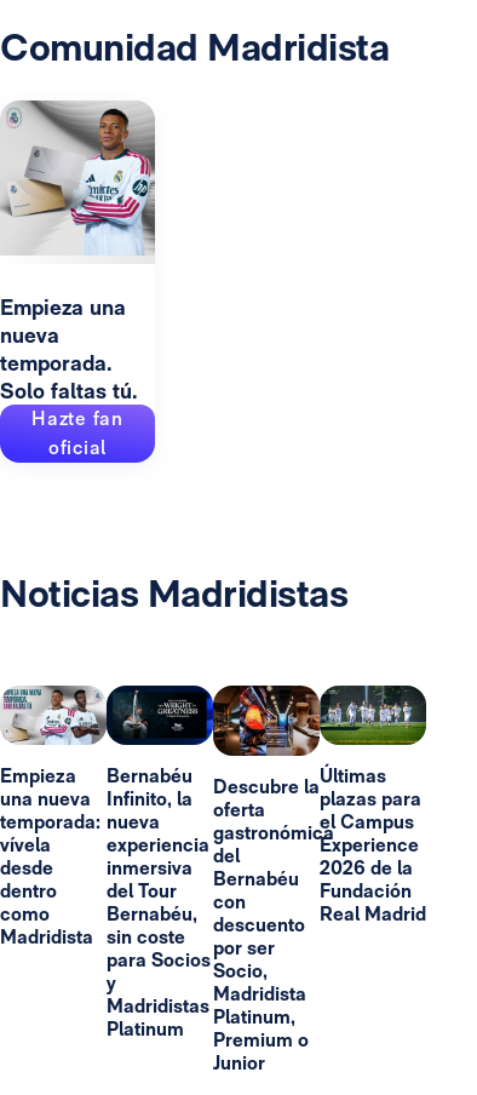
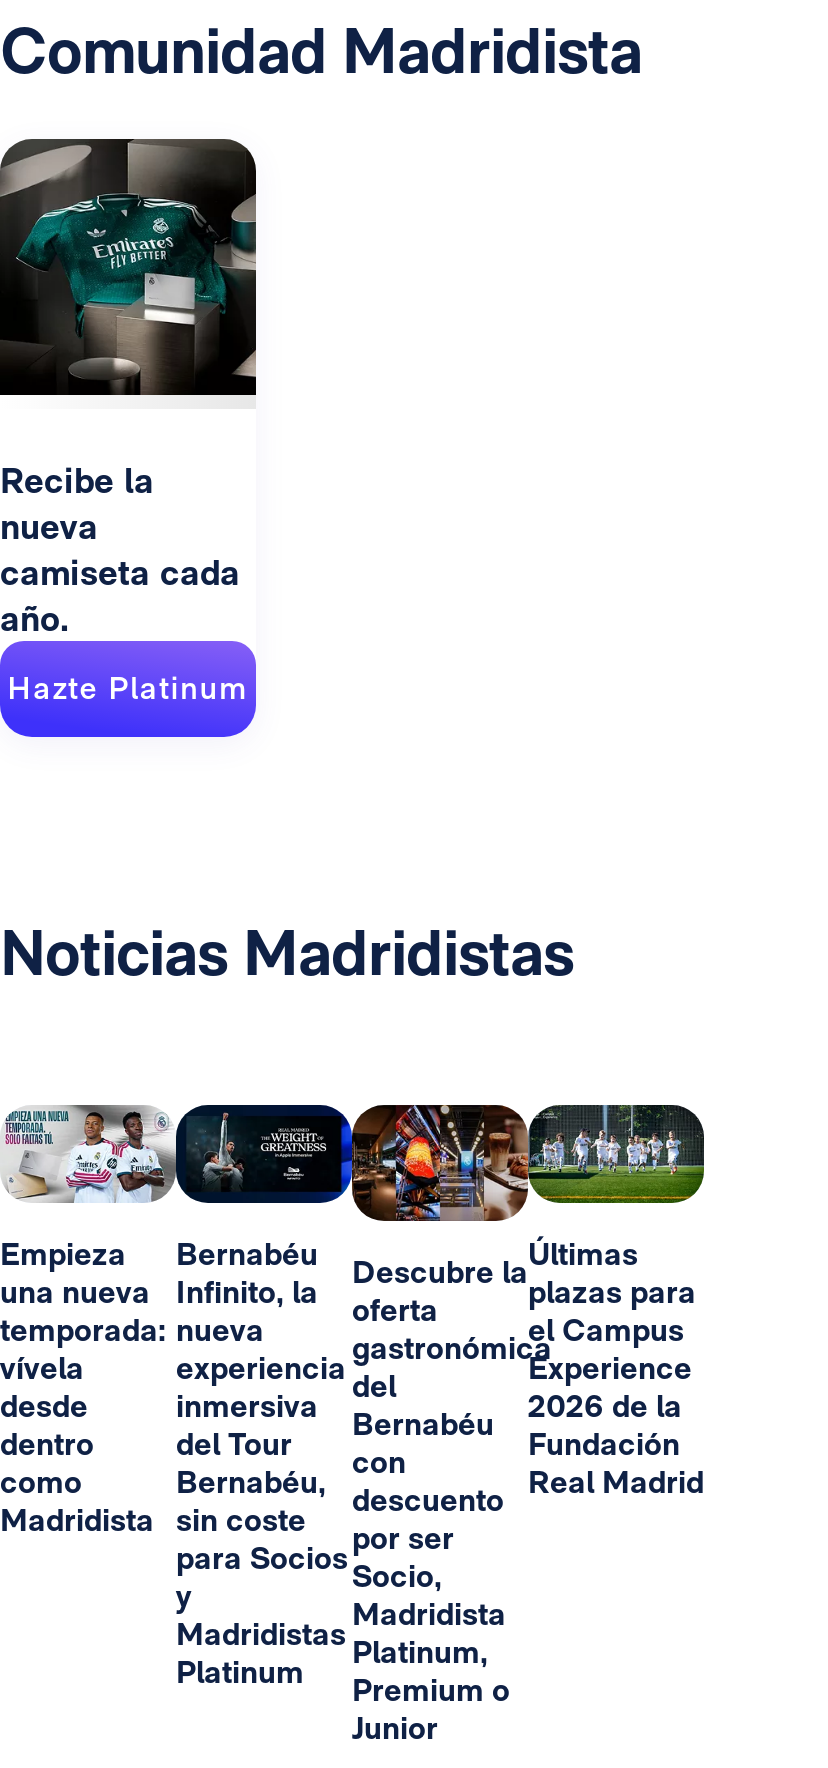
- [image]
- Empieza una
+ [image]
+ Recibe la

- temporada.
- Solo faltas tú.
- Hazte fan
- oficial
+ camiseta cada
+ año.
+ Hazte Platinum
